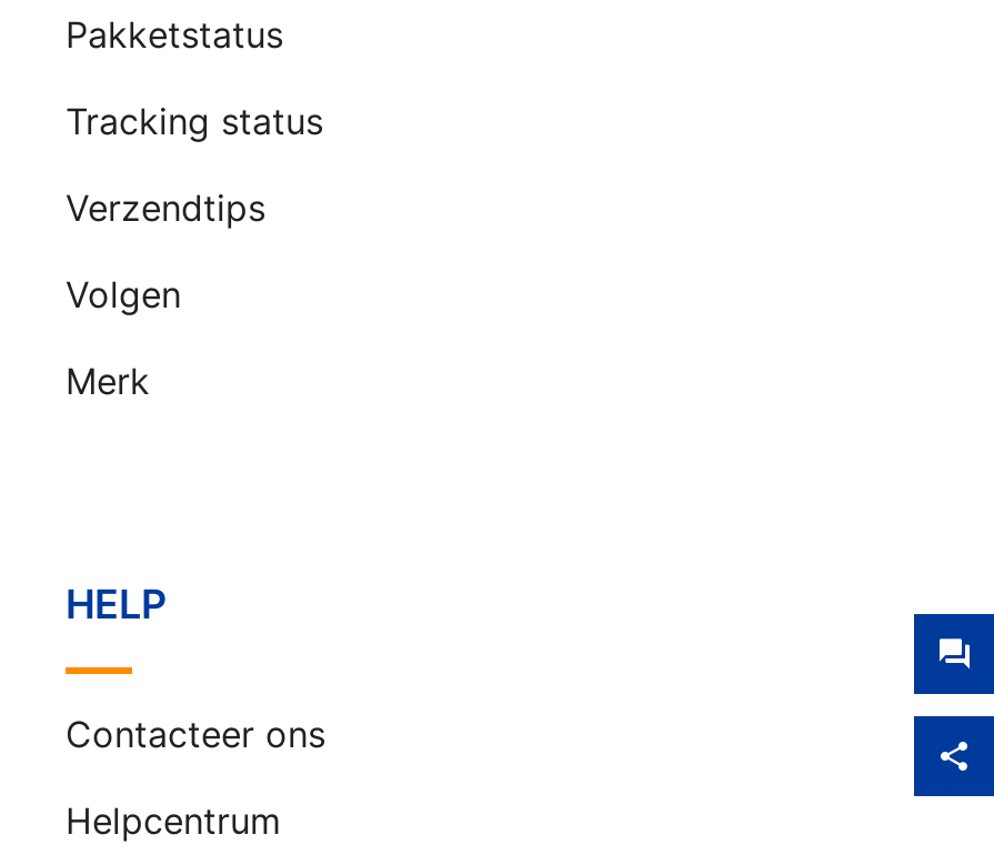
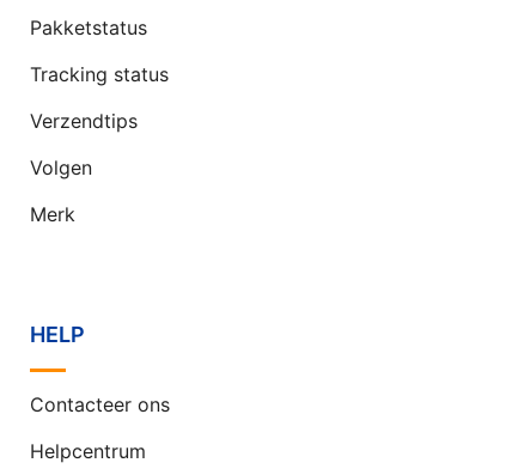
- [image]

- [image]
